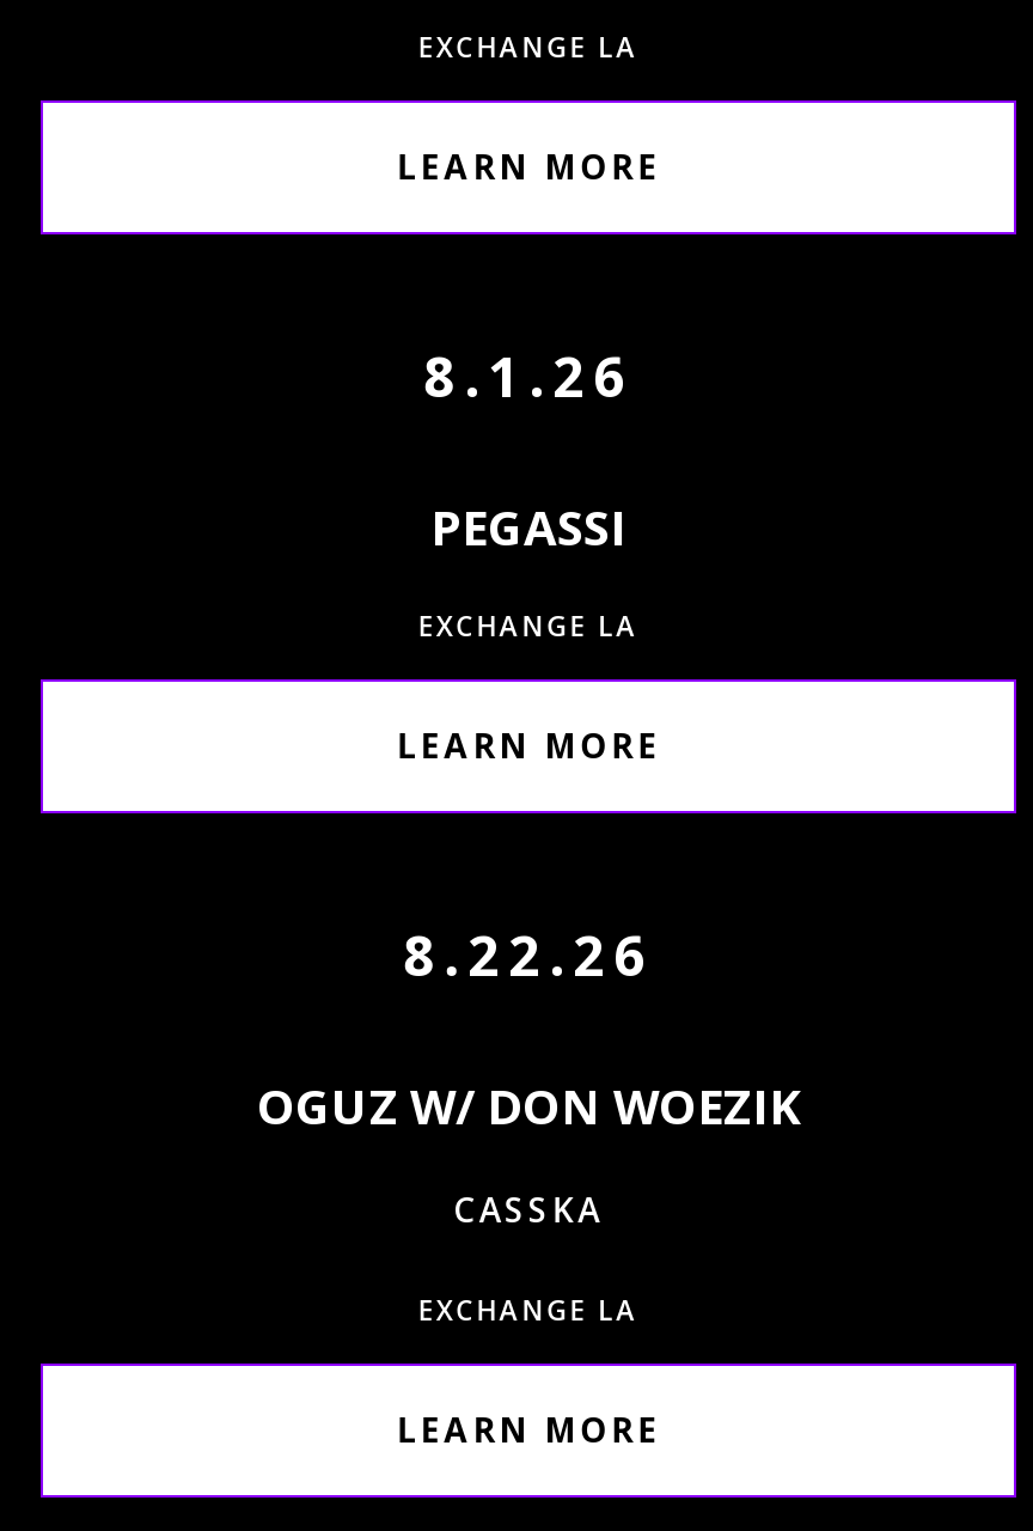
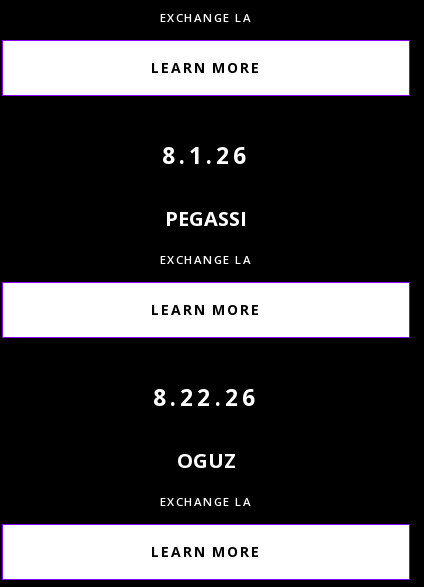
- OGUZ W/ DON WOEZIK
- CASSKA
+ OGUZ
